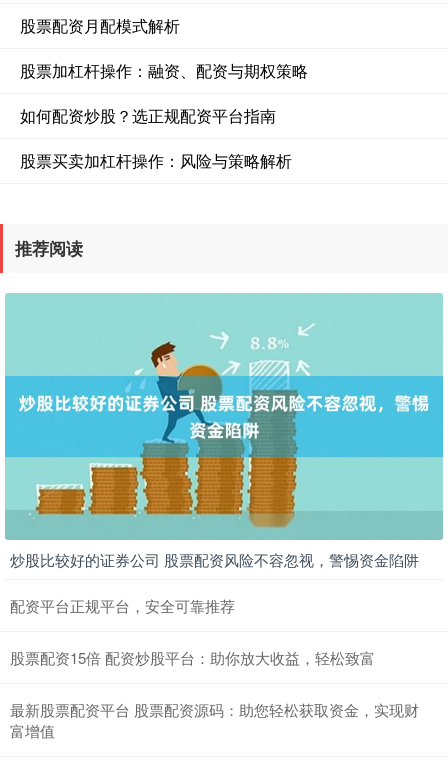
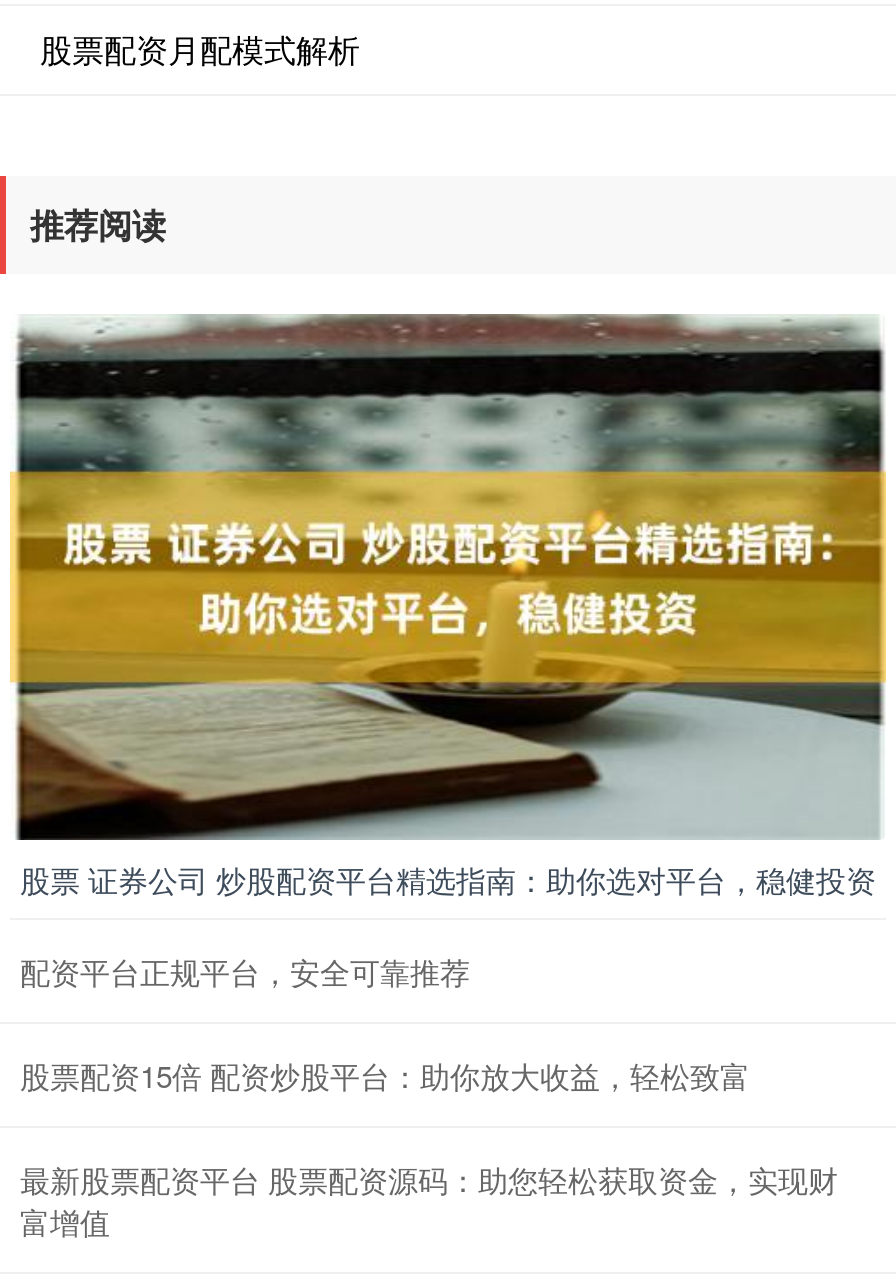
- 股票加杠杆操作：融资、配资与期权策略
- 如何配资炒股？选正规配资平台指南
- 股票买卖加杠杆操作：风险与策略解析

moved up: 推荐阅读

- [image]
- 炒股比较好的证券公司 股票配资风险不容忽视，警惕资金陷阱
+ [image]
+ 股票 证券公司 炒股配资平台精选指南：助你选对平台，稳健投资
